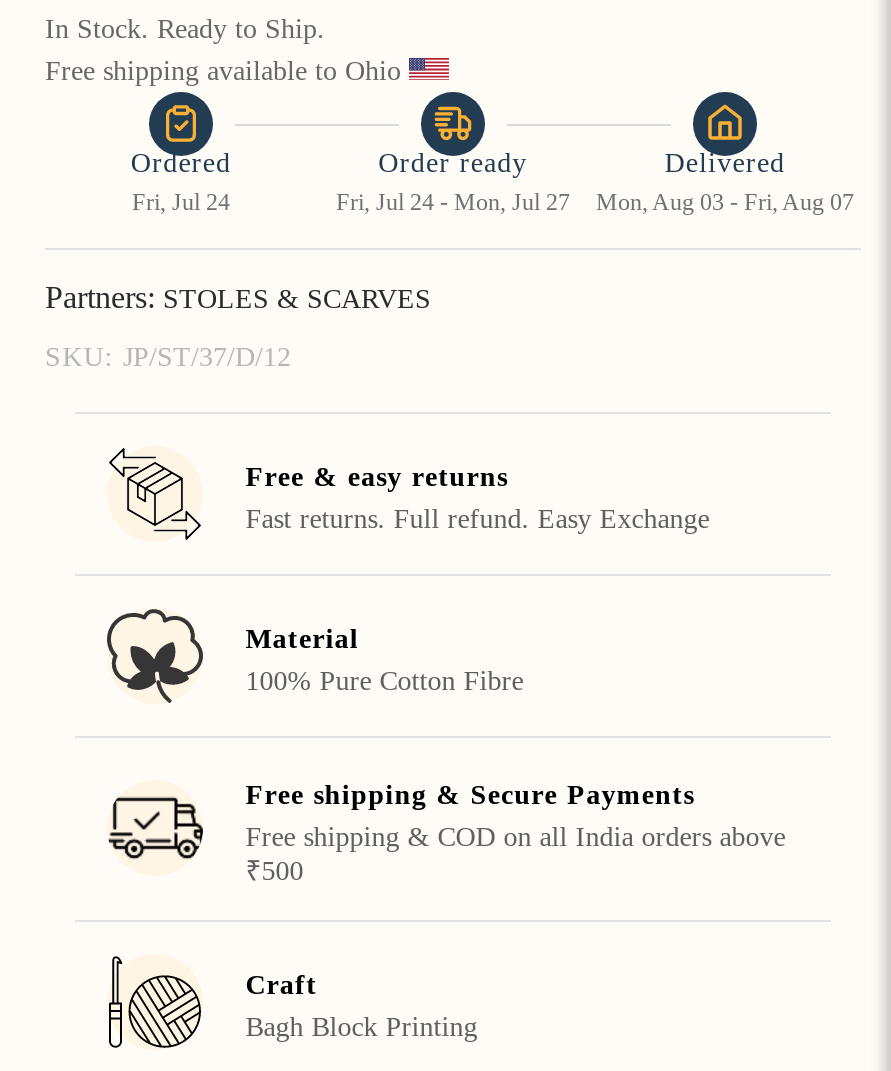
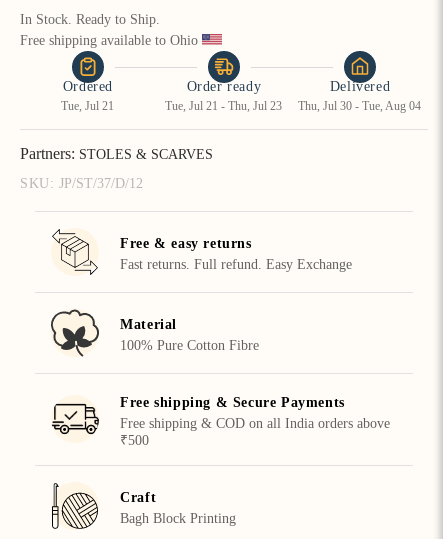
- Fri, Jul 24
+ Tue, Jul 21

- Fri, Jul 24 - Mon, Jul 27
+ Tue, Jul 21 - Thu, Jul 23

- Mon, Aug 03 - Fri, Aug 07
+ Thu, Jul 30 - Tue, Aug 04
